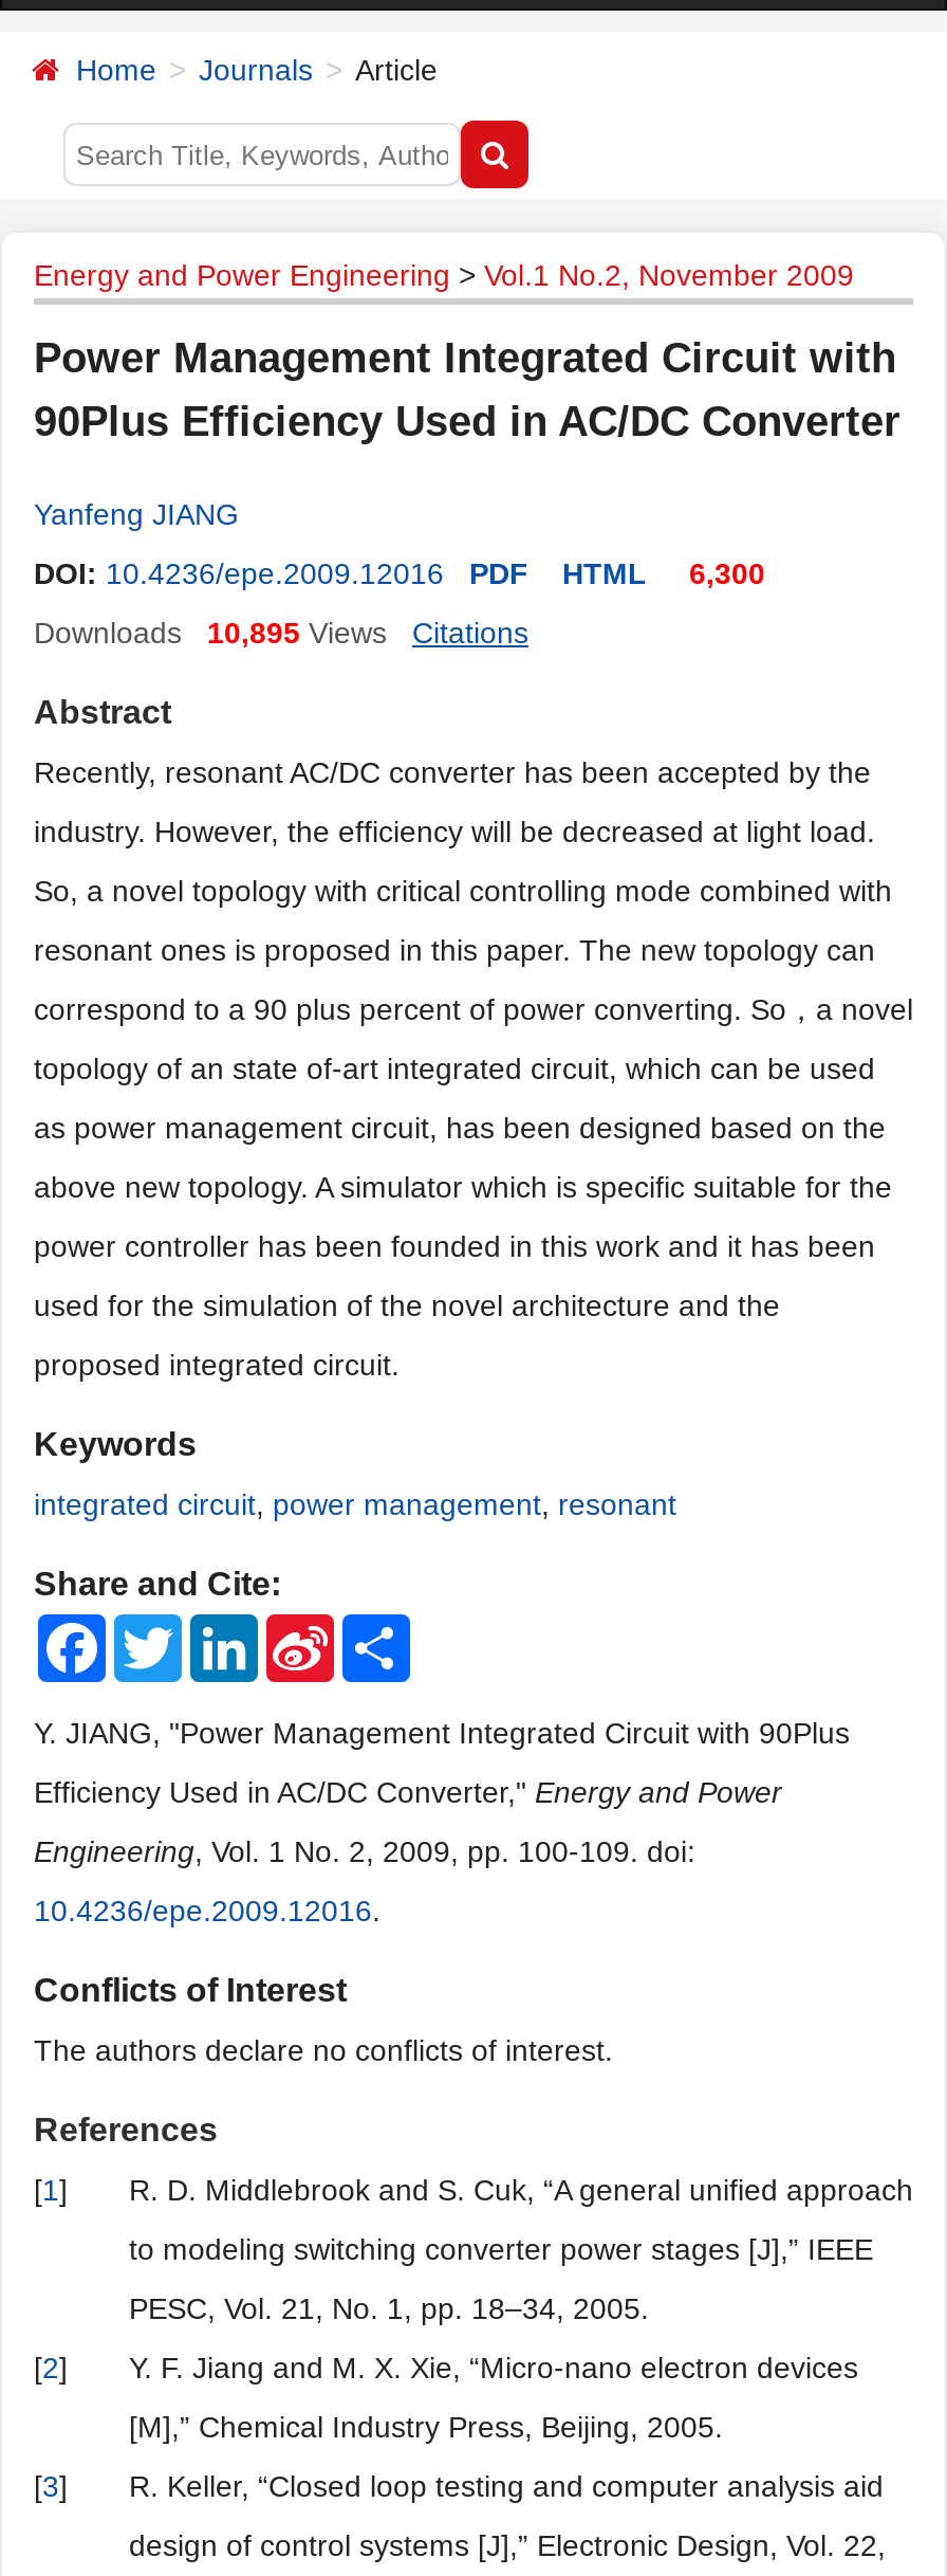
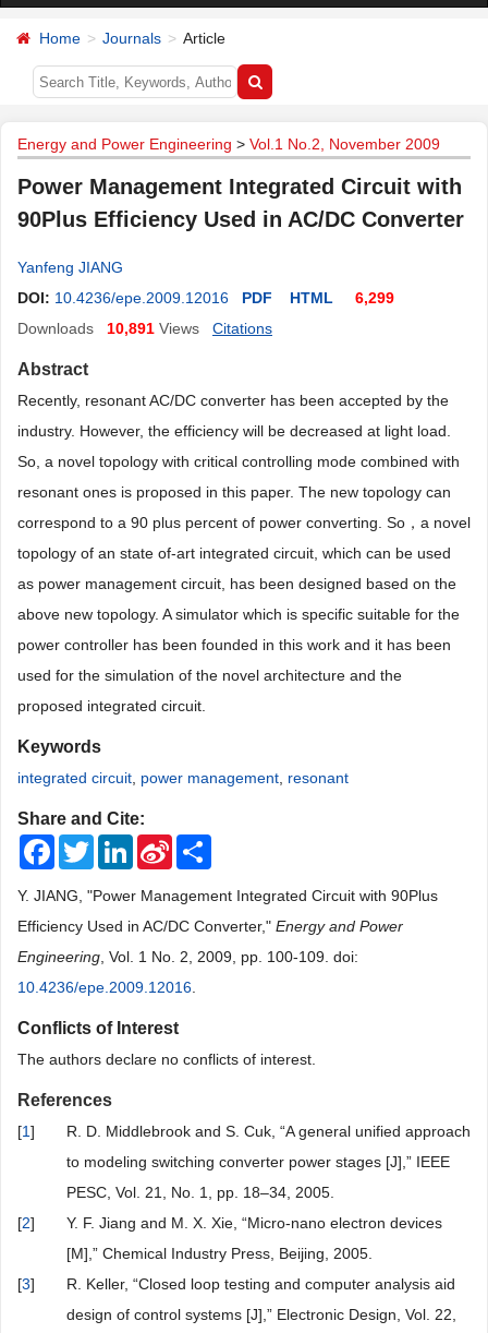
- DOI: 10.4236/epe.2009.12016 PDF HTML 6,300
+ DOI: 10.4236/epe.2009.12016 PDF HTML 6,299

- Downloads 10,895 Views
+ Downloads 10,891 Views
